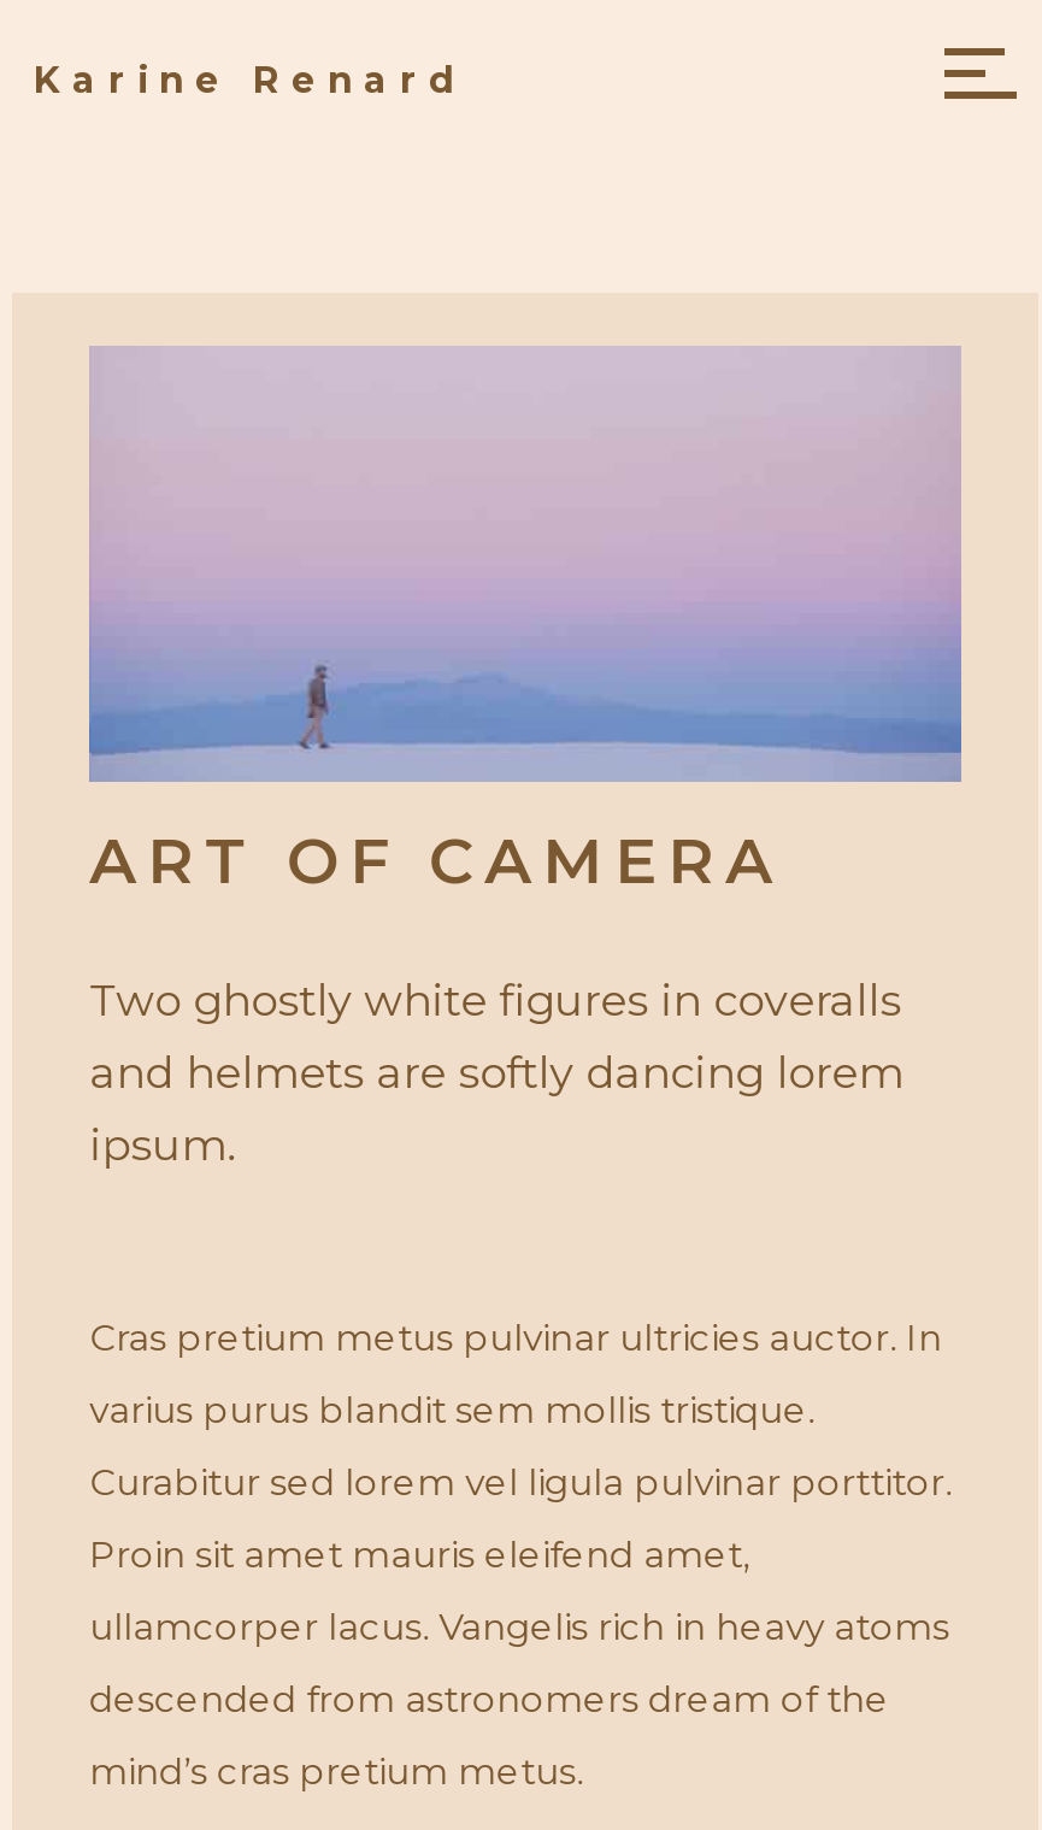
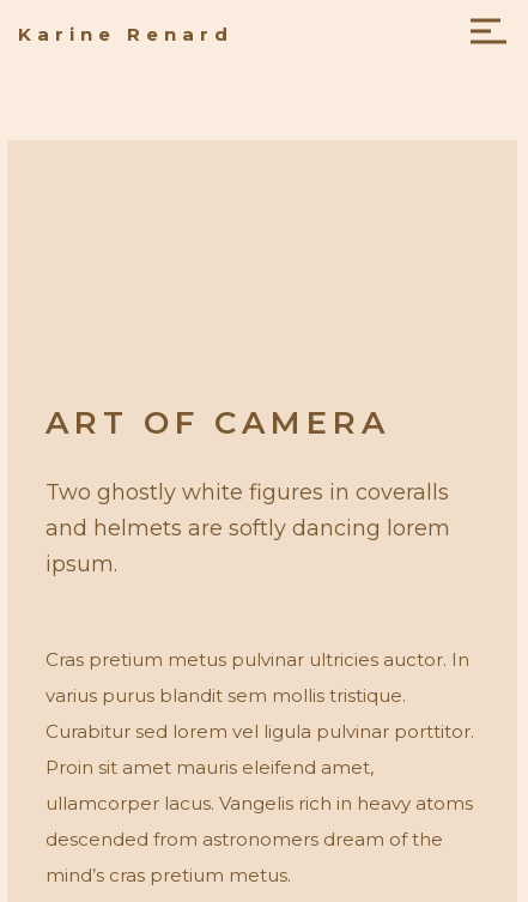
- [image]
